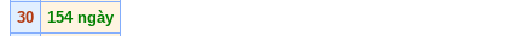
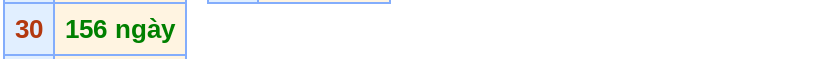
- 30 154 ngày
+ 30 156 ngày
